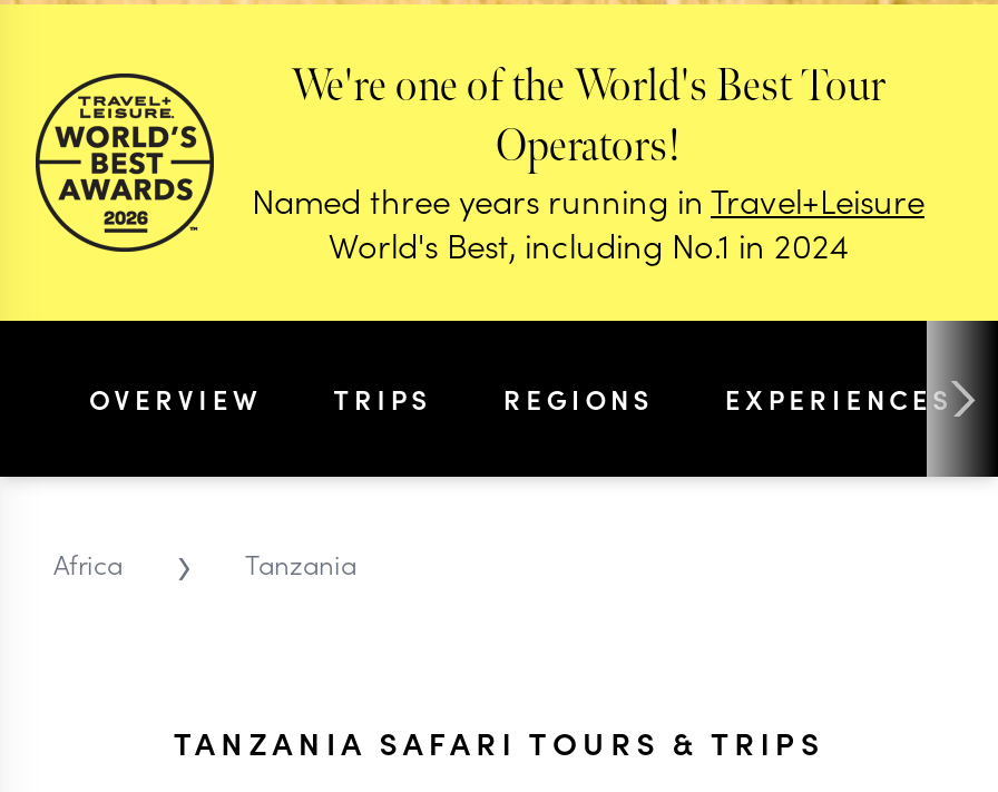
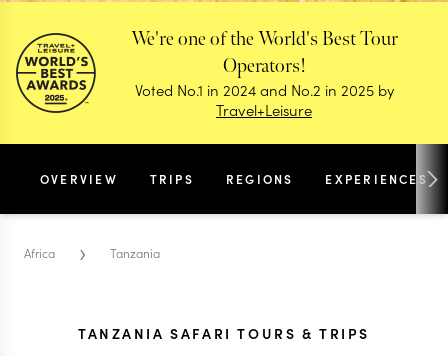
- Named three years running in Travel+Leisure
- World's Best, including No.1 in 2024
+ Voted No.1 in 2024 and No.2 in 2025 by
+ Travel+Leisure
